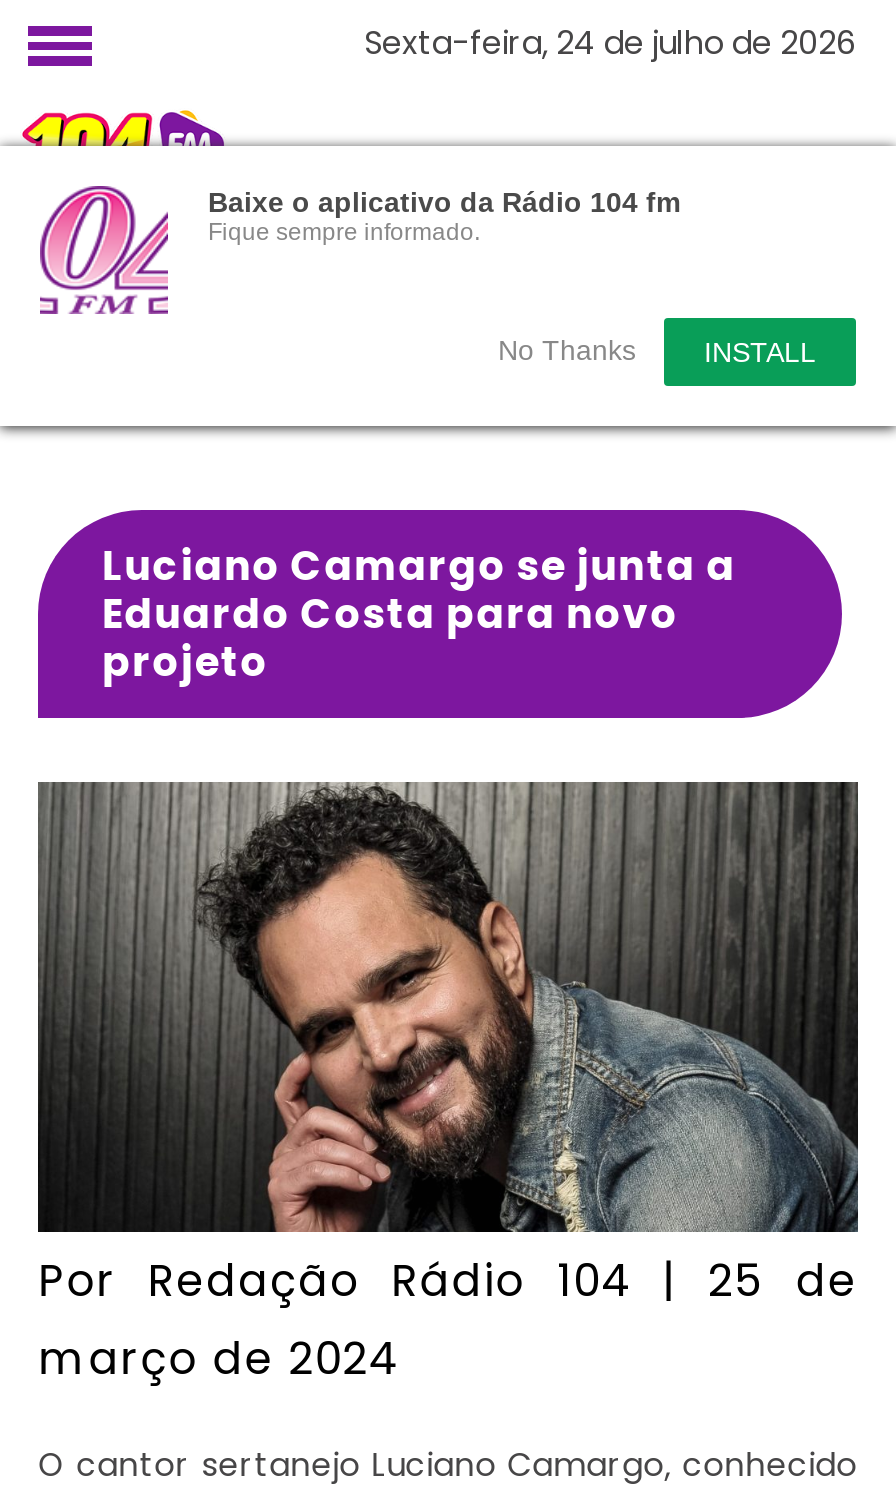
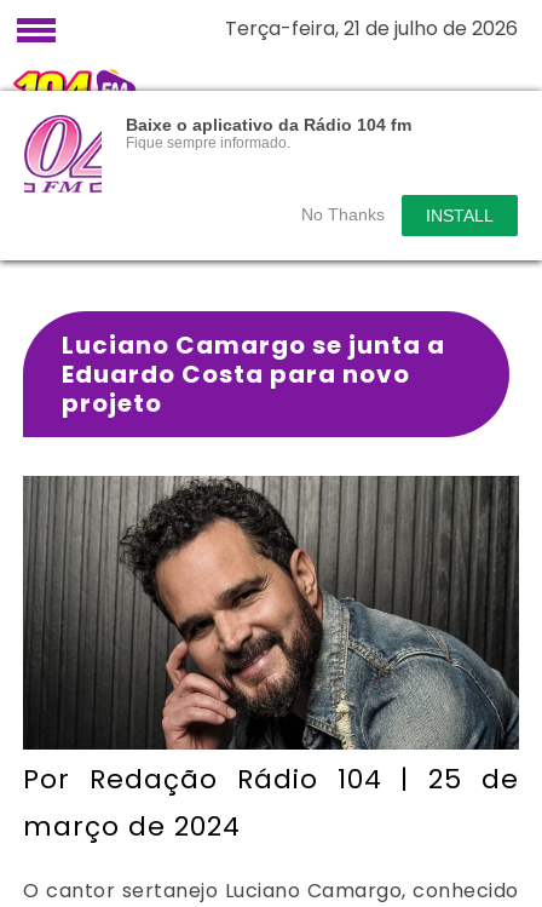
- Sexta-feira, 24 de julho de 2026
+ Terça-feira, 21 de julho de 2026
